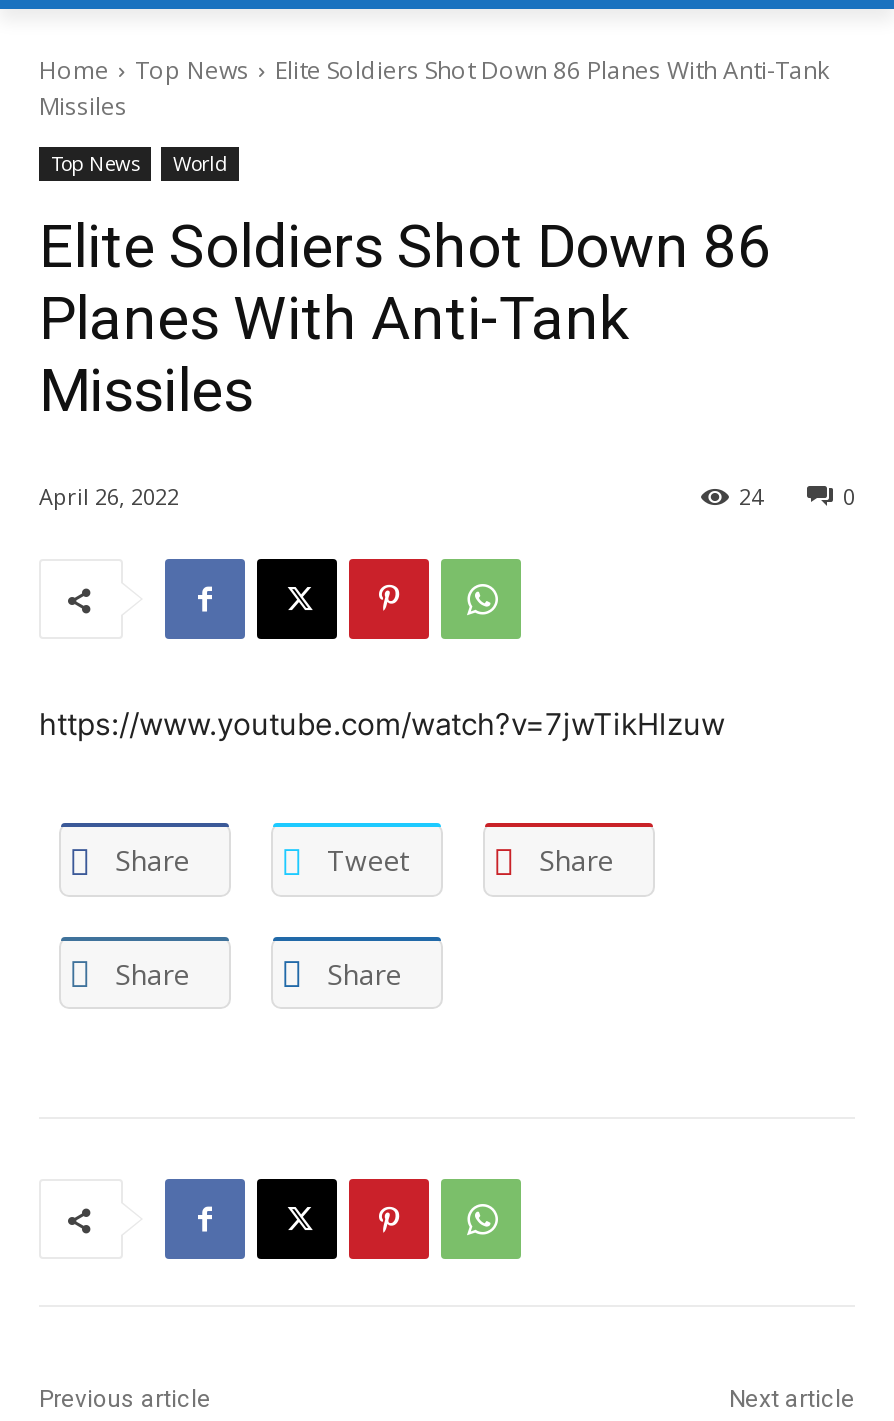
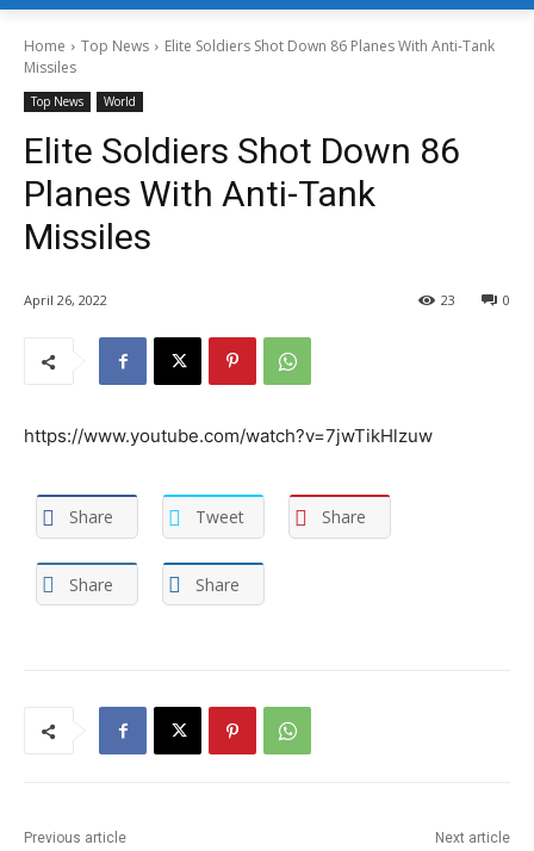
- 24
+ 23
